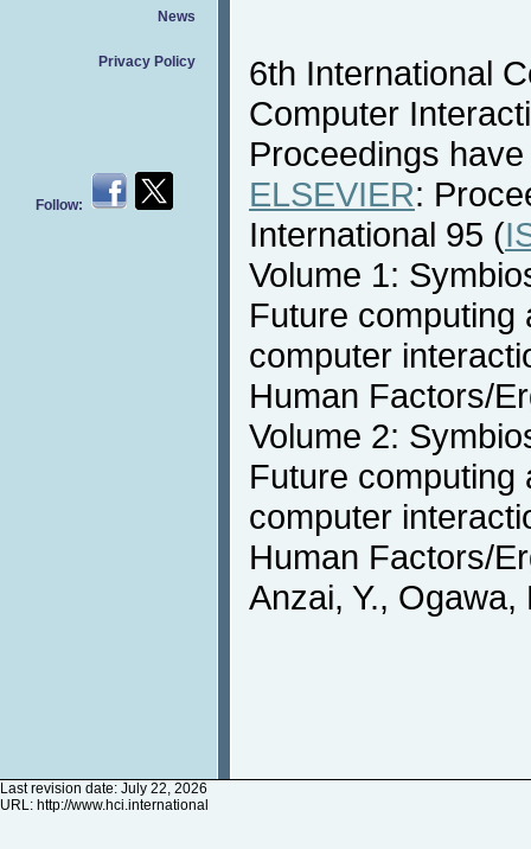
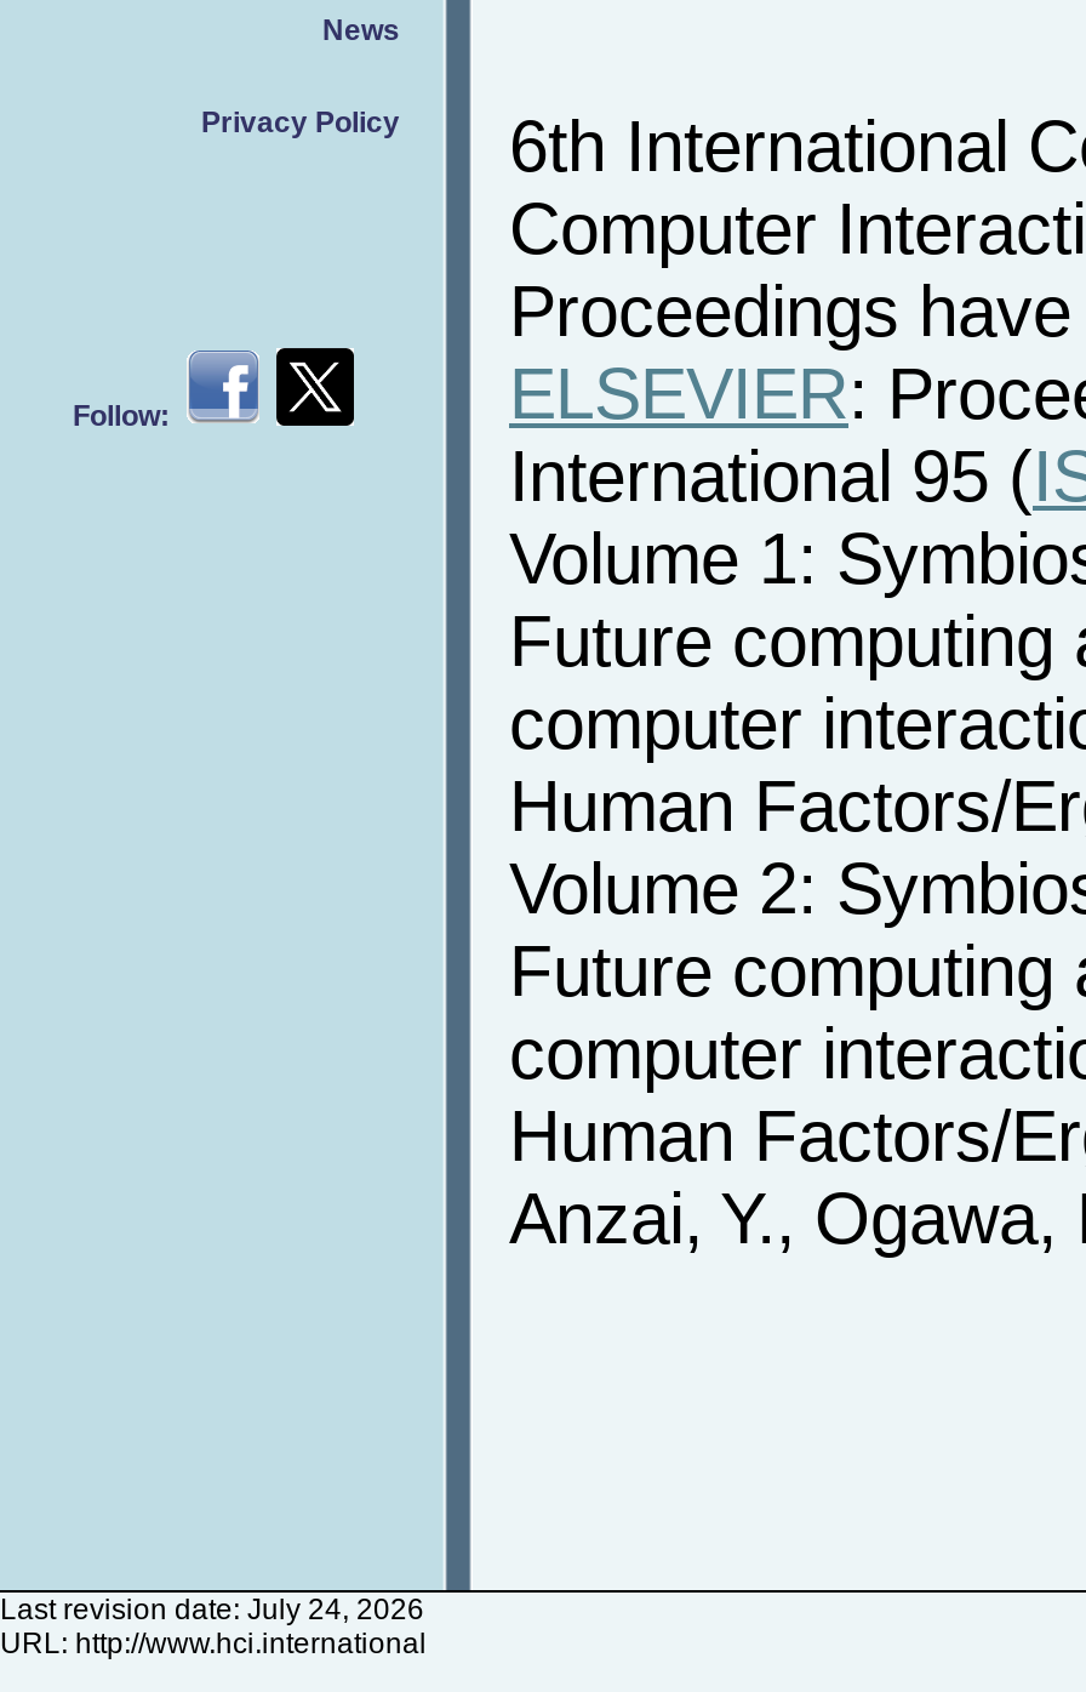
- Last revision date: July 22, 2026
+ Last revision date: July 24, 2026
